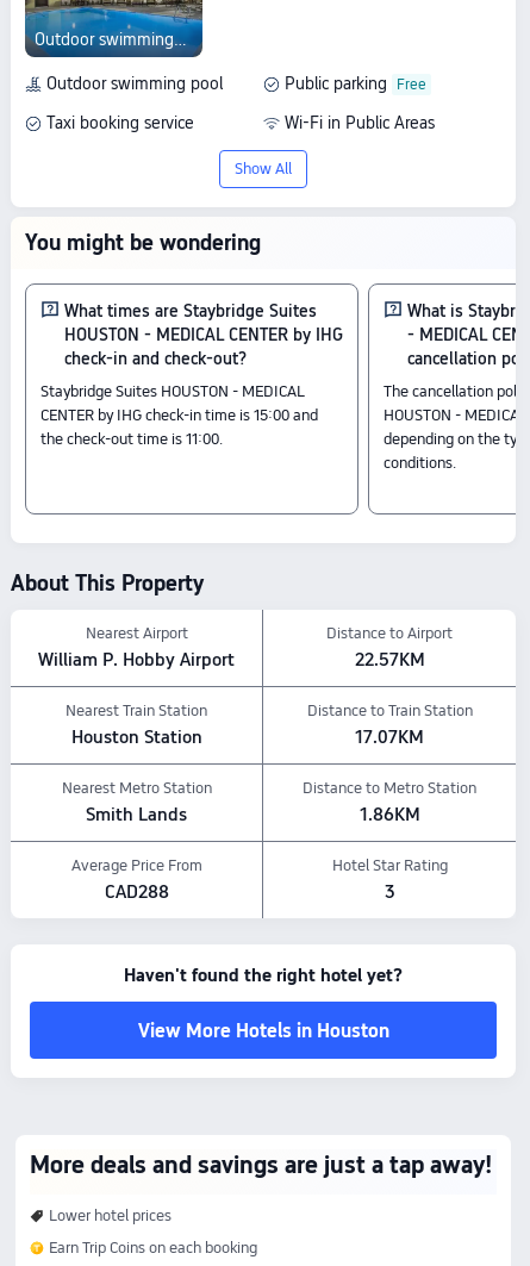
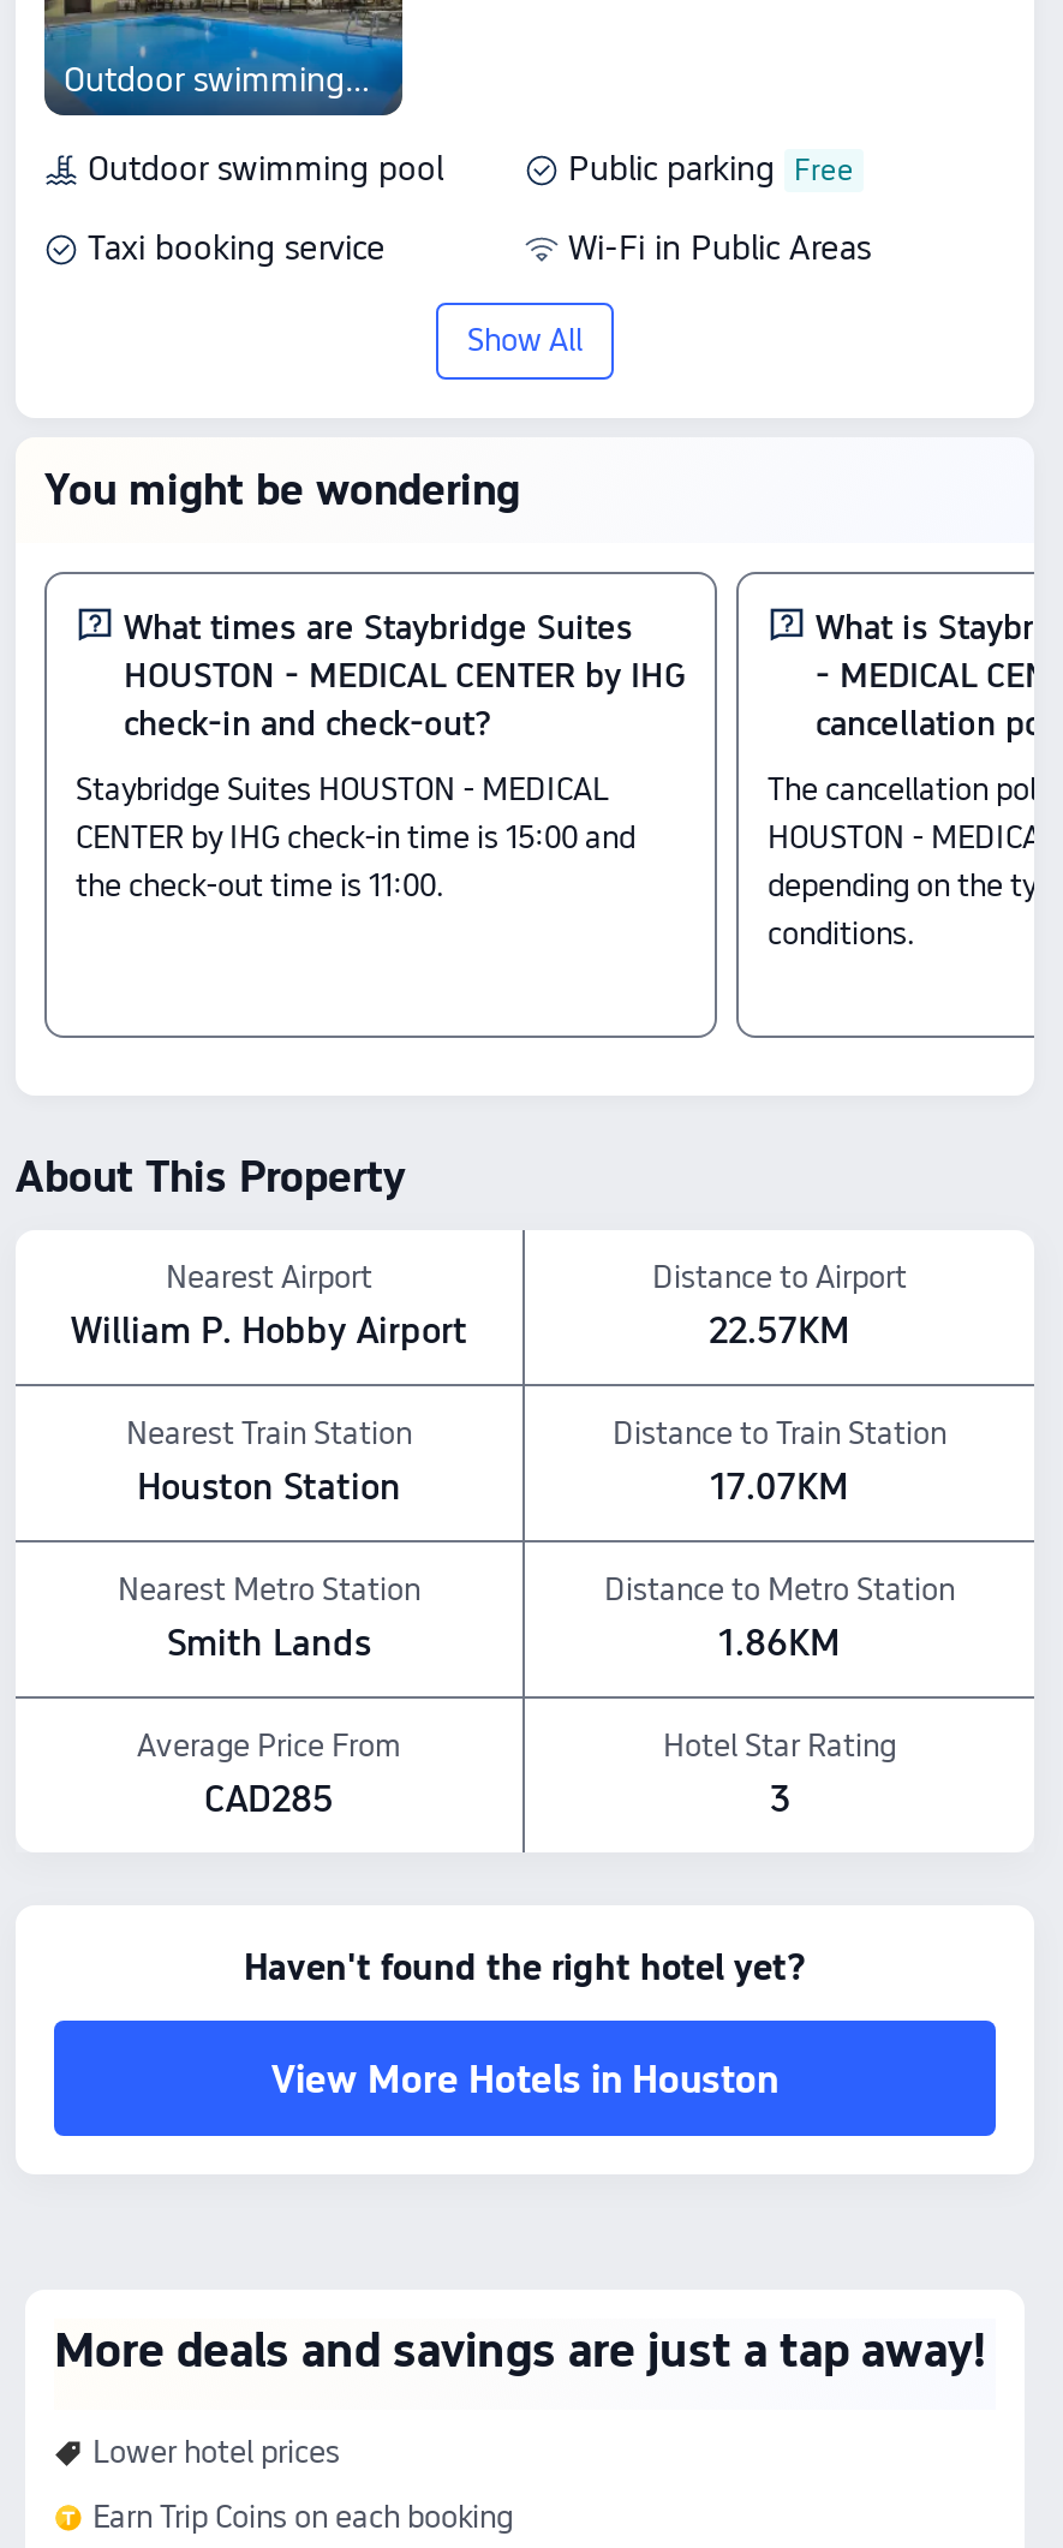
- CAD288
+ CAD285
